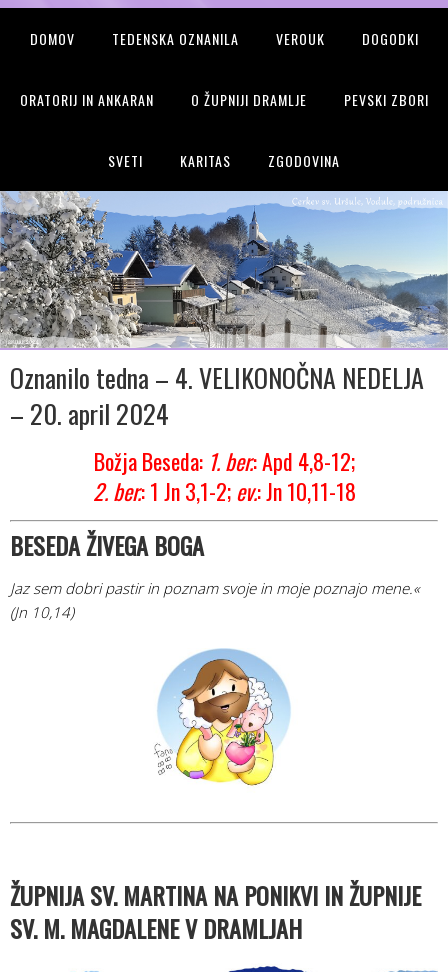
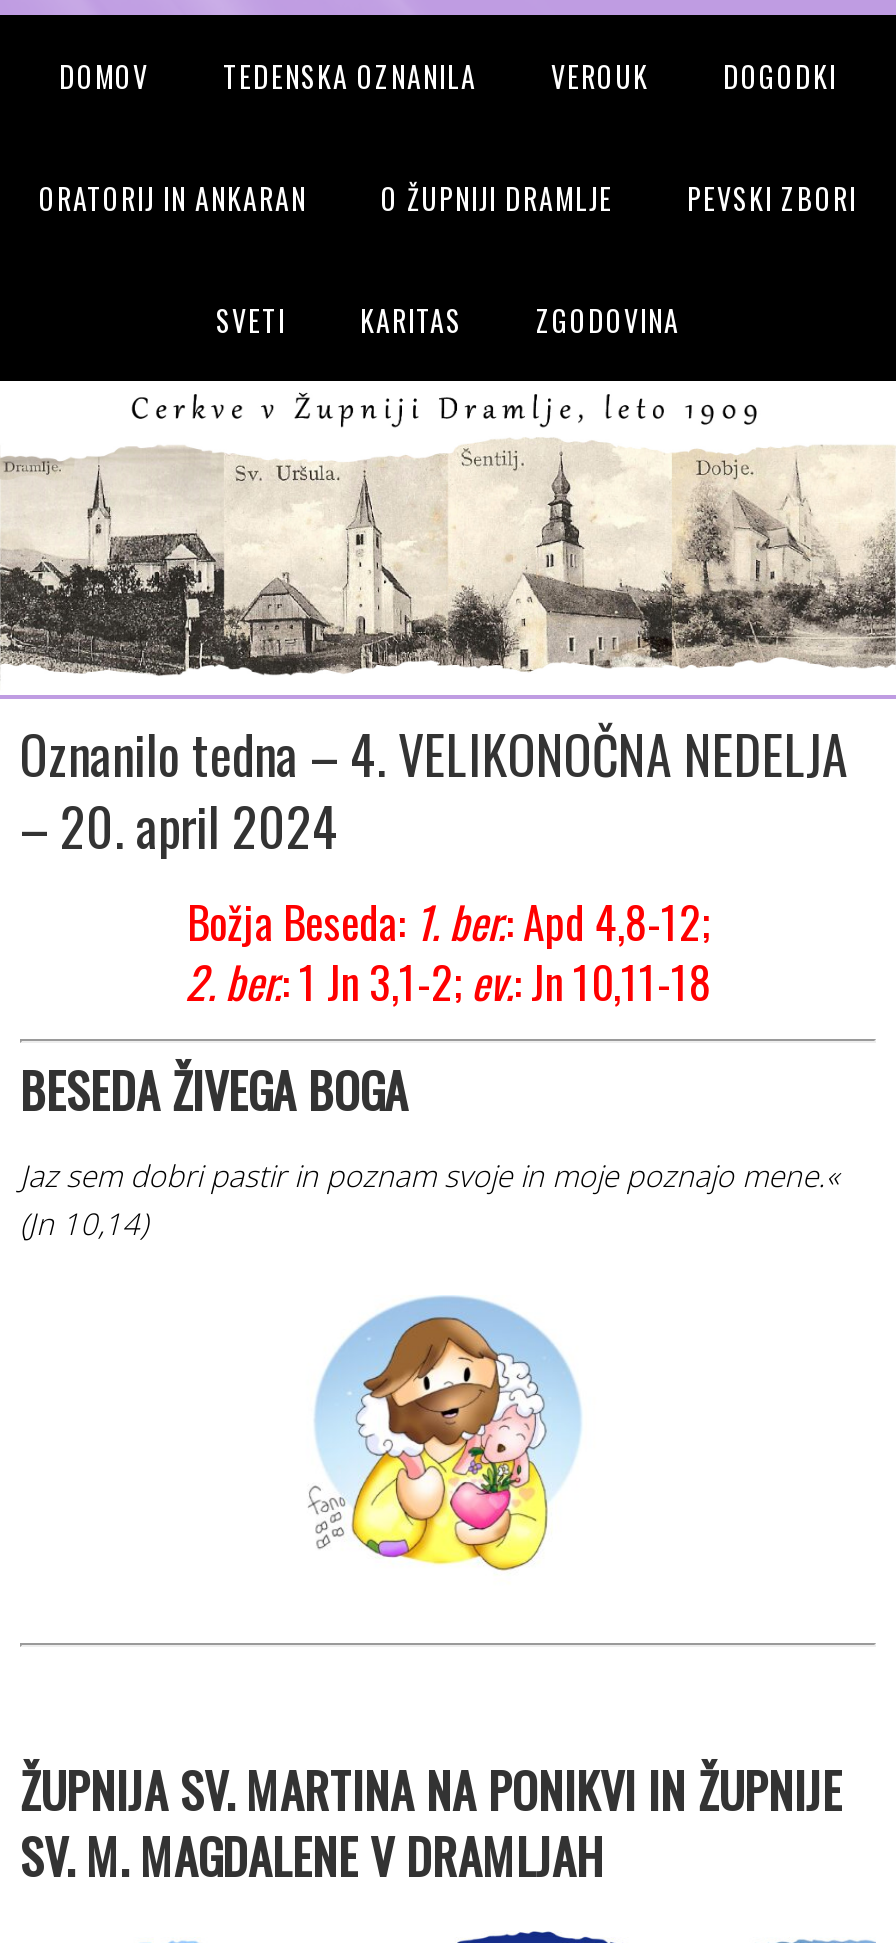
- [image]
+ [image]
